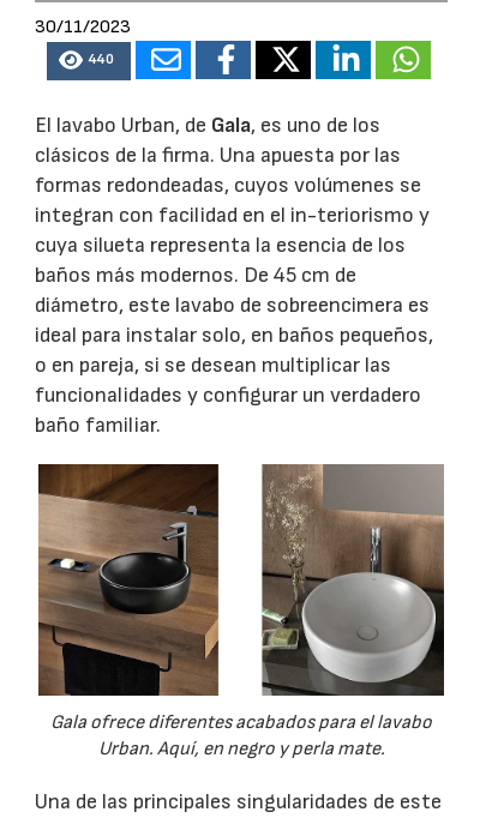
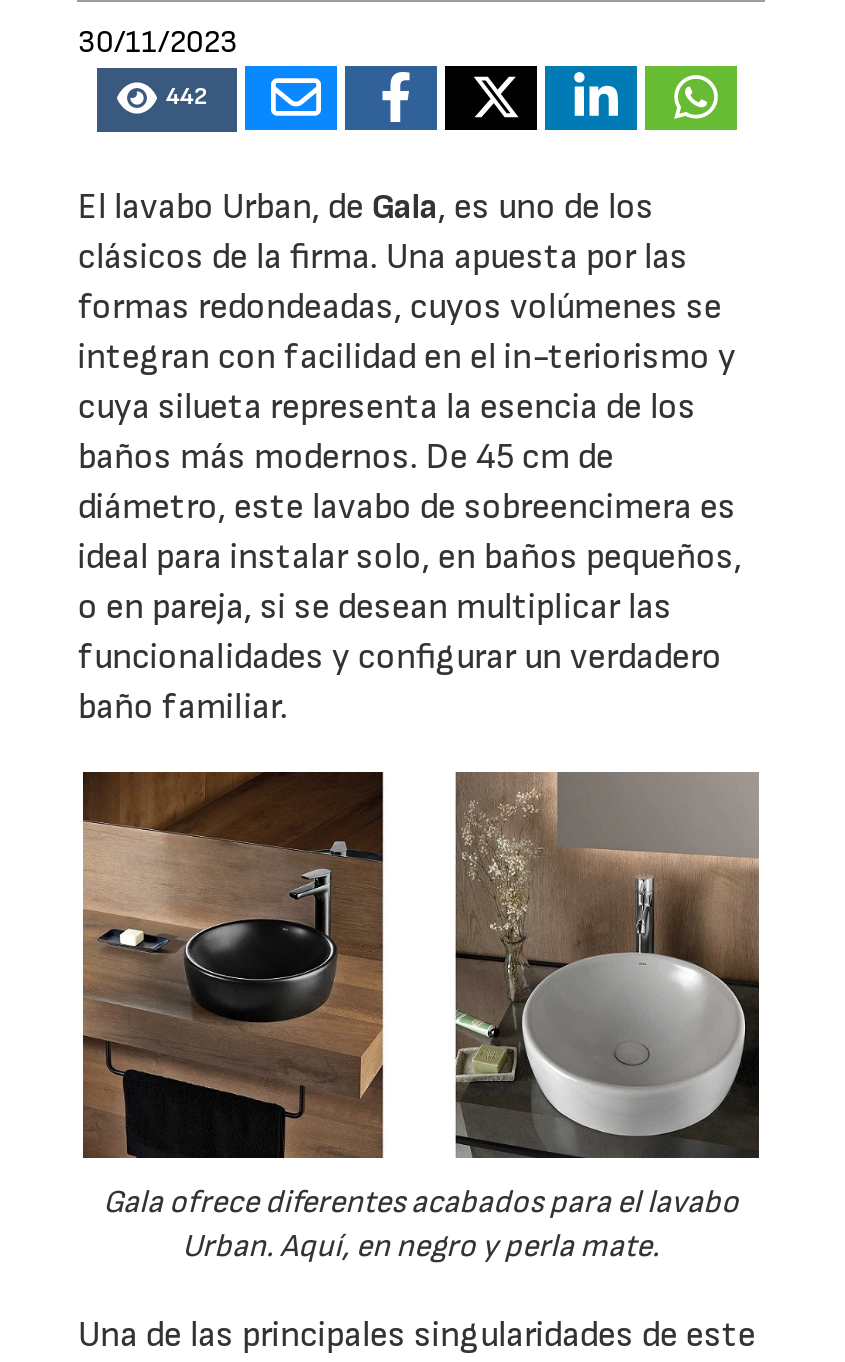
- 440
+ 442
